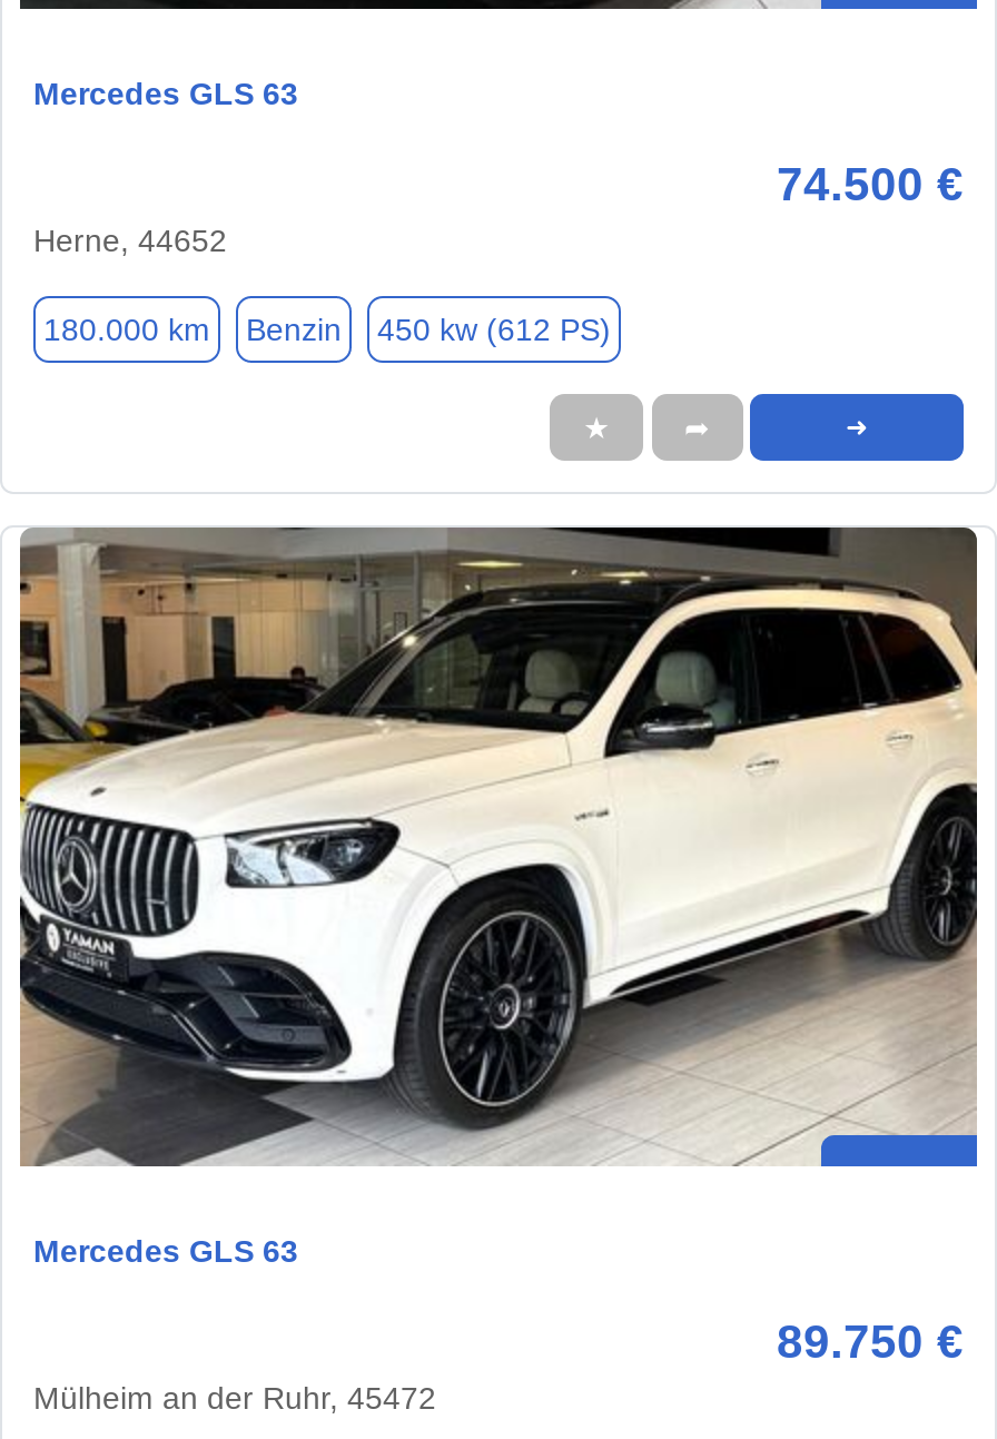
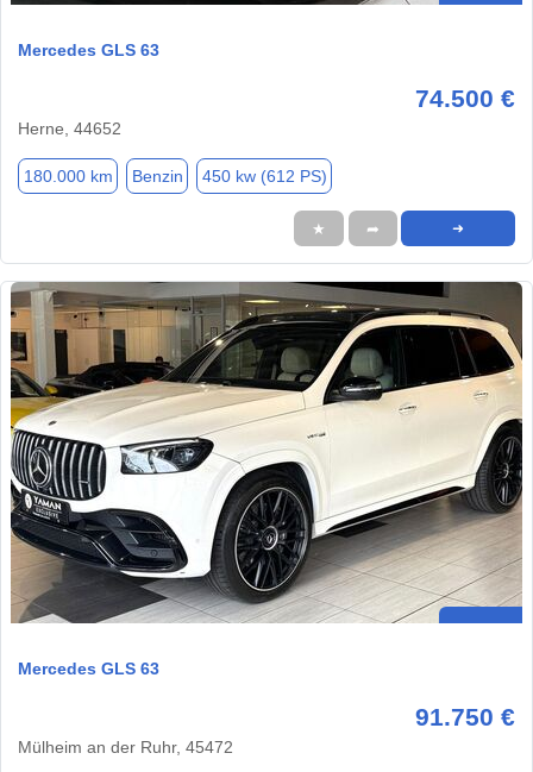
- 89.750 €
+ 91.750 €
